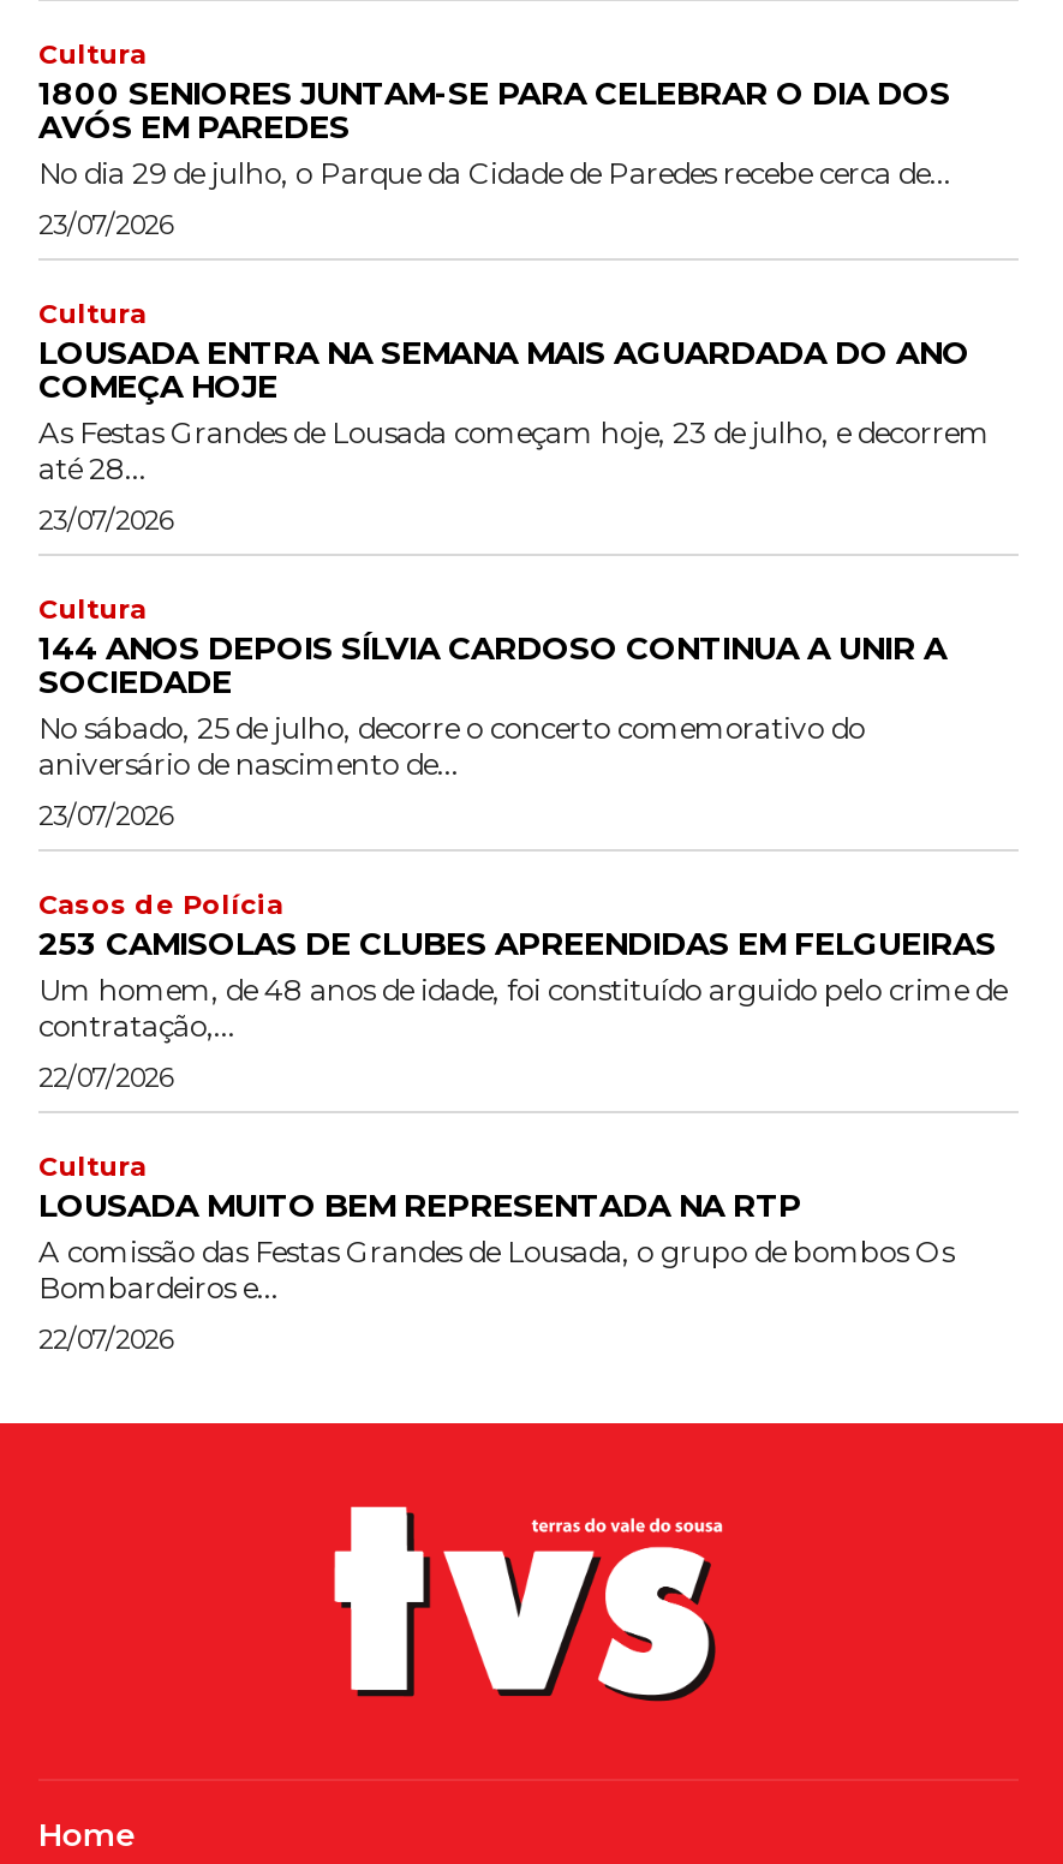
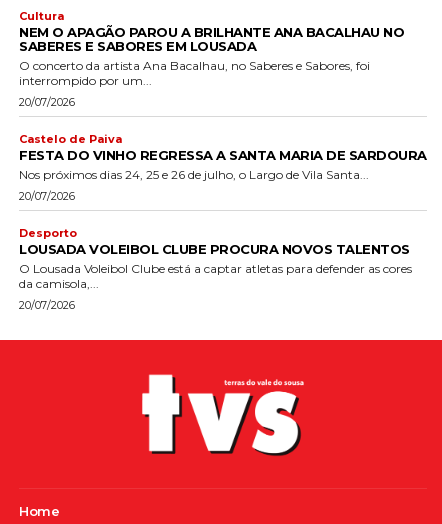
- 1800 SENIORES JUNTAM-SE PARA CELEBRAR O DIA DOS
- AVÓS EM PAREDES
- No dia 29 de julho, o Parque da Cidade de Paredes recebe cerca de...
- 23/07/2026
- Cultura
- LOUSADA ENTRA NA SEMANA MAIS AGUARDADA DO ANO
- COMEÇA HOJE
- As Festas Grandes de Lousada começam hoje, 23 de julho, e decorrem
- até 28...
- 23/07/2026
- Cultura
- 144 ANOS DEPOIS SÍLVIA CARDOSO CONTINUA A UNIR A
- SOCIEDADE
- No sábado, 25 de julho, decorre o concerto comemorativo do
- aniversário de nascimento de...
- 23/07/2026
- Casos de Polícia
- 253 CAMISOLAS DE CLUBES APREENDIDAS EM FELGUEIRAS
- Um homem, de 48 anos de idade, foi constituído arguido pelo crime de
- contratação,...
- 22/07/2026
- Cultura
- LOUSADA MUITO BEM REPRESENTADA NA RTP
- A comissão das Festas Grandes de Lousada, o grupo de bombos Os
- Bombardeiros e...
- 22/07/2026
+ NEM O APAGÃO PAROU A BRILHANTE ANA BACALHAU NO
+ SABERES E SABORES EM LOUSADA
+ O concerto da artista Ana Bacalhau, no Saberes e Sabores, foi
+ interrompido por um...
+ 20/07/2026
+ Castelo de Paiva
+ FESTA DO VINHO REGRESSA A SANTA MARIA DE SARDOURA
+ Nos próximos dias 24, 25 e 26 de julho, o Largo de Vila Santa...
+ 20/07/2026
+ Desporto
+ LOUSADA VOLEIBOL CLUBE PROCURA NOVOS TALENTOS
+ O Lousada Voleibol Clube está a captar atletas para defender as cores
+ da camisola,...
+ 20/07/2026
